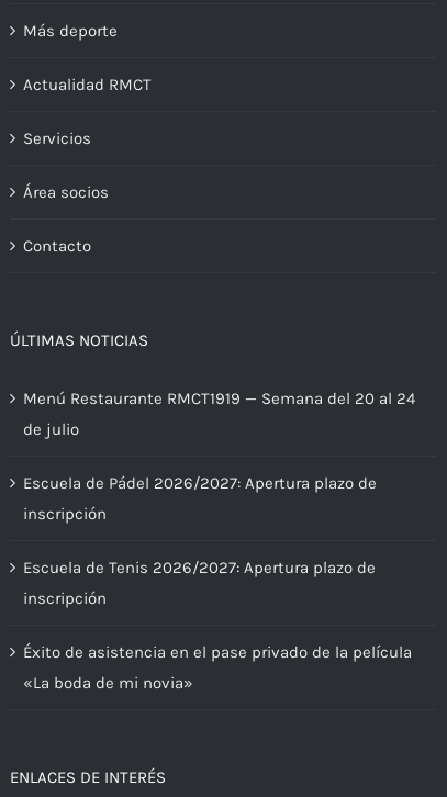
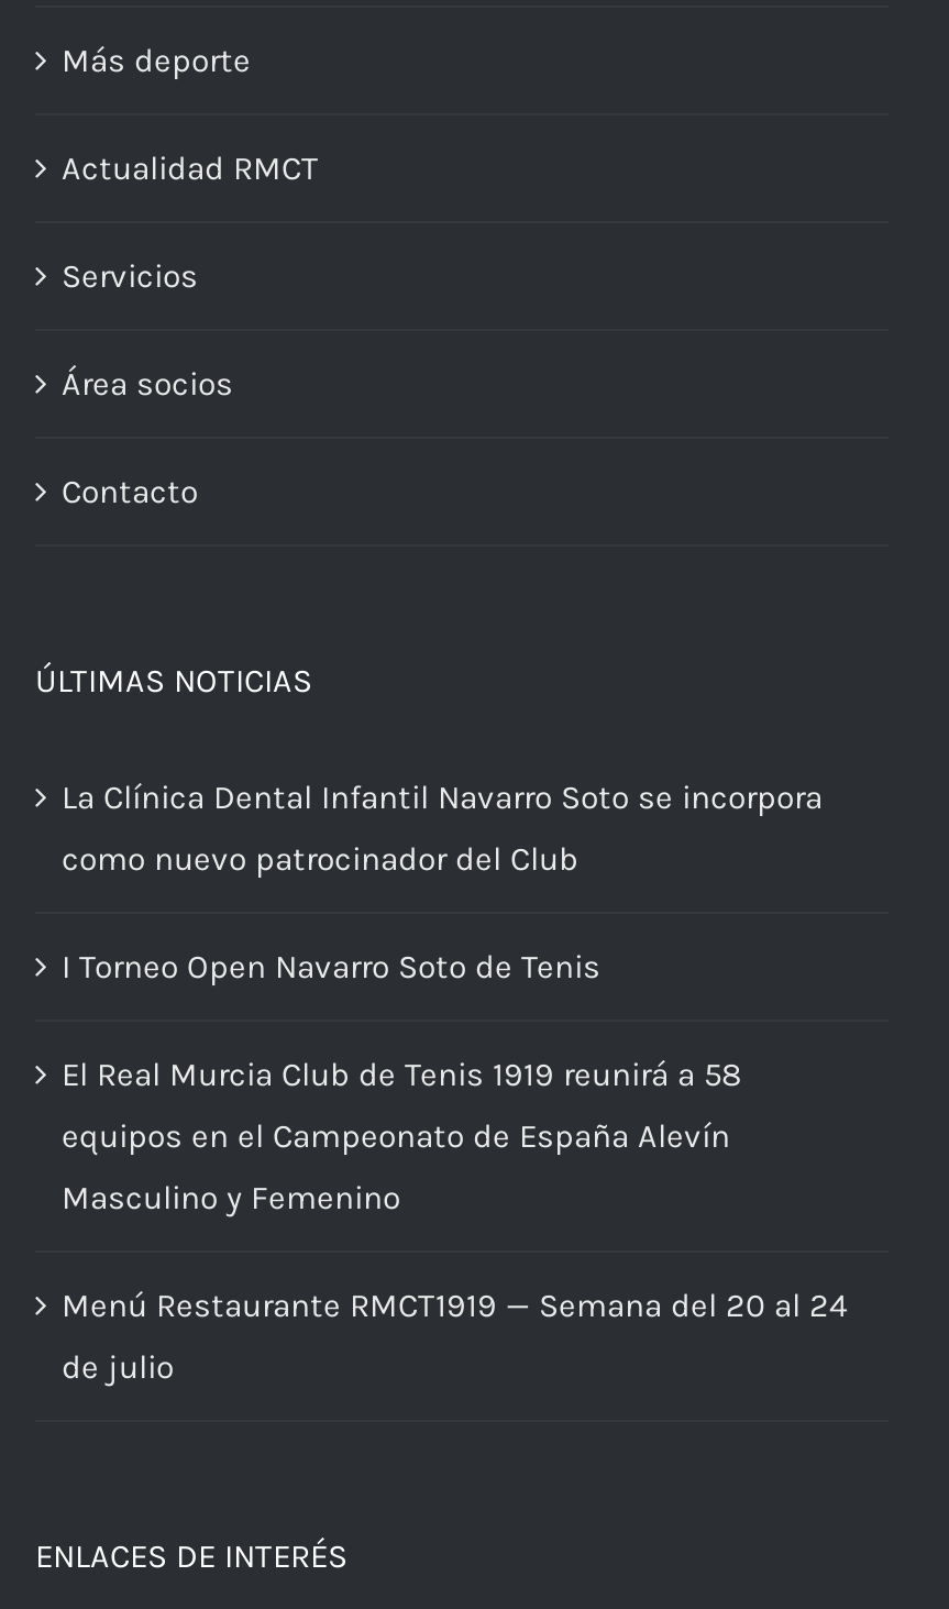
+ La Clínica Dental Infantil Navarro Soto se incorpora
+ como nuevo patrocinador del Club
+ I Torneo Open Navarro Soto de Tenis
+ El Real Murcia Club de Tenis 1919 reunirá a 58
+ equipos en el Campeonato de España Alevín
+ Masculino y Femenino

moved down: Menú Restaurante RMCT1919 — Semana del 20 al 24 | de julio

- Escuela de Pádel 2026/2027: Apertura plazo de
- inscripción
- Escuela de Tenis 2026/2027: Apertura plazo de
- inscripción
- Éxito de asistencia en el pase privado de la película
- «La boda de mi novia»
